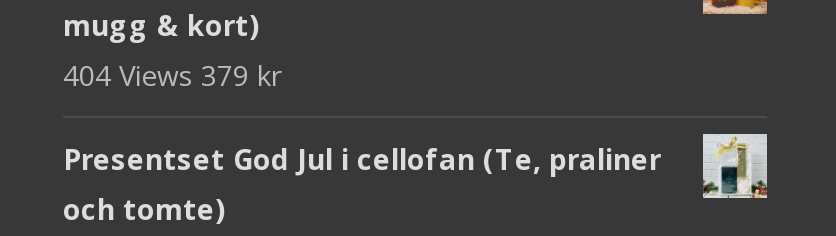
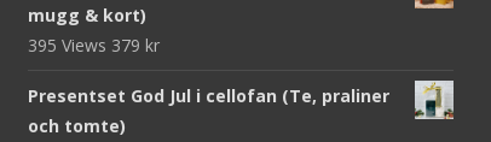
- 404 Views 379 kr
+ 395 Views 379 kr
